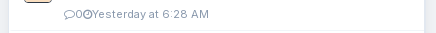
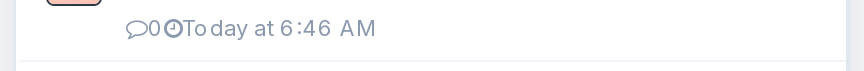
- Yesterday at 6:28 AM
+ Today at 6:46 AM
